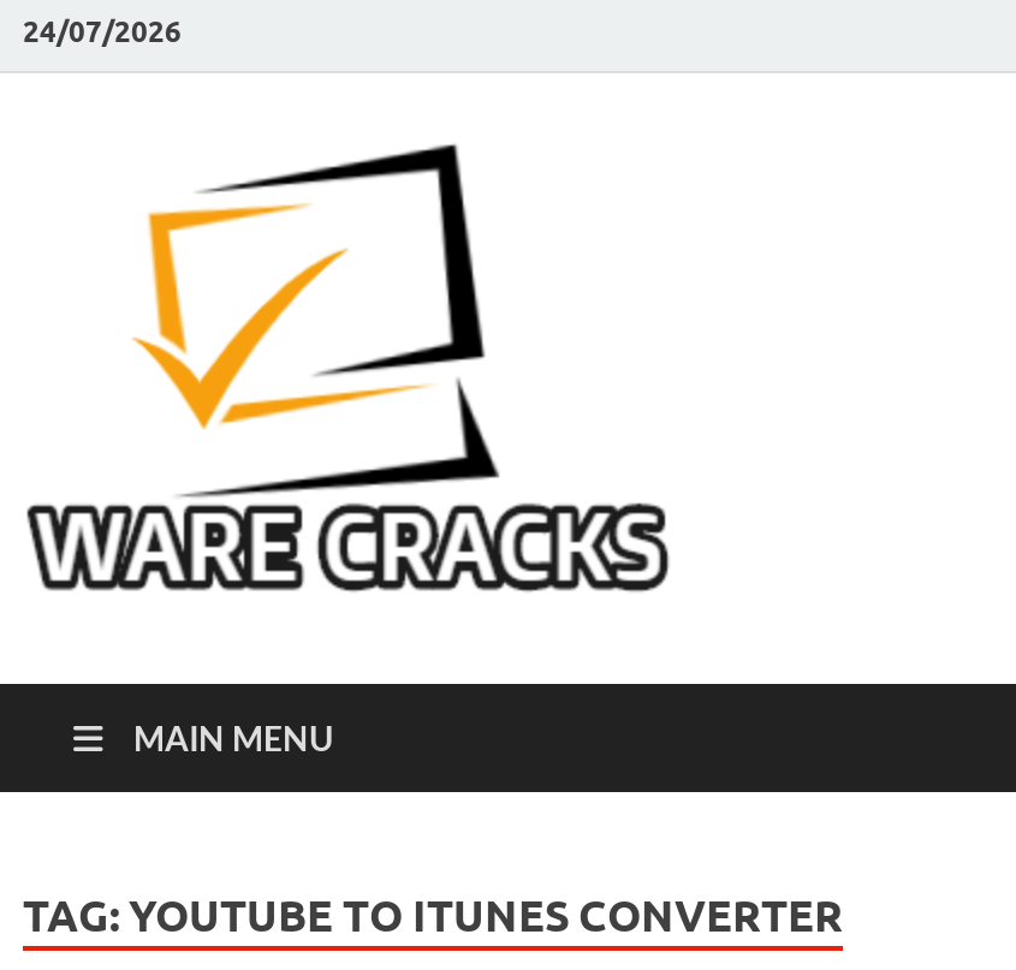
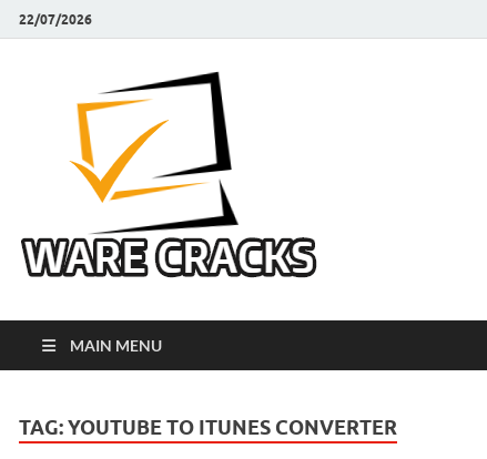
- 24/07/2026
+ 22/07/2026
